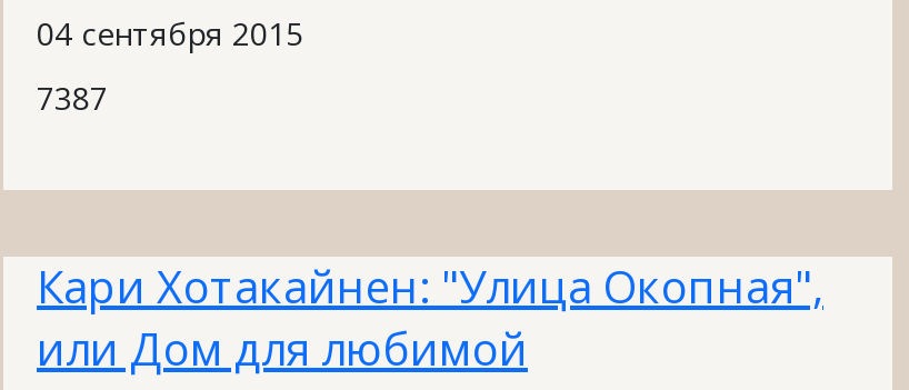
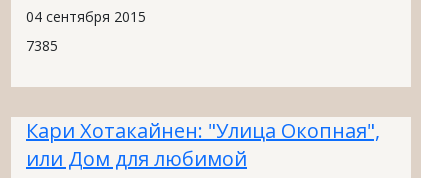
- 7387
+ 7385
